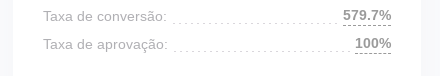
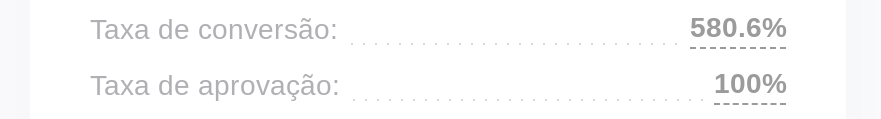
- 579.7%
+ 580.6%
